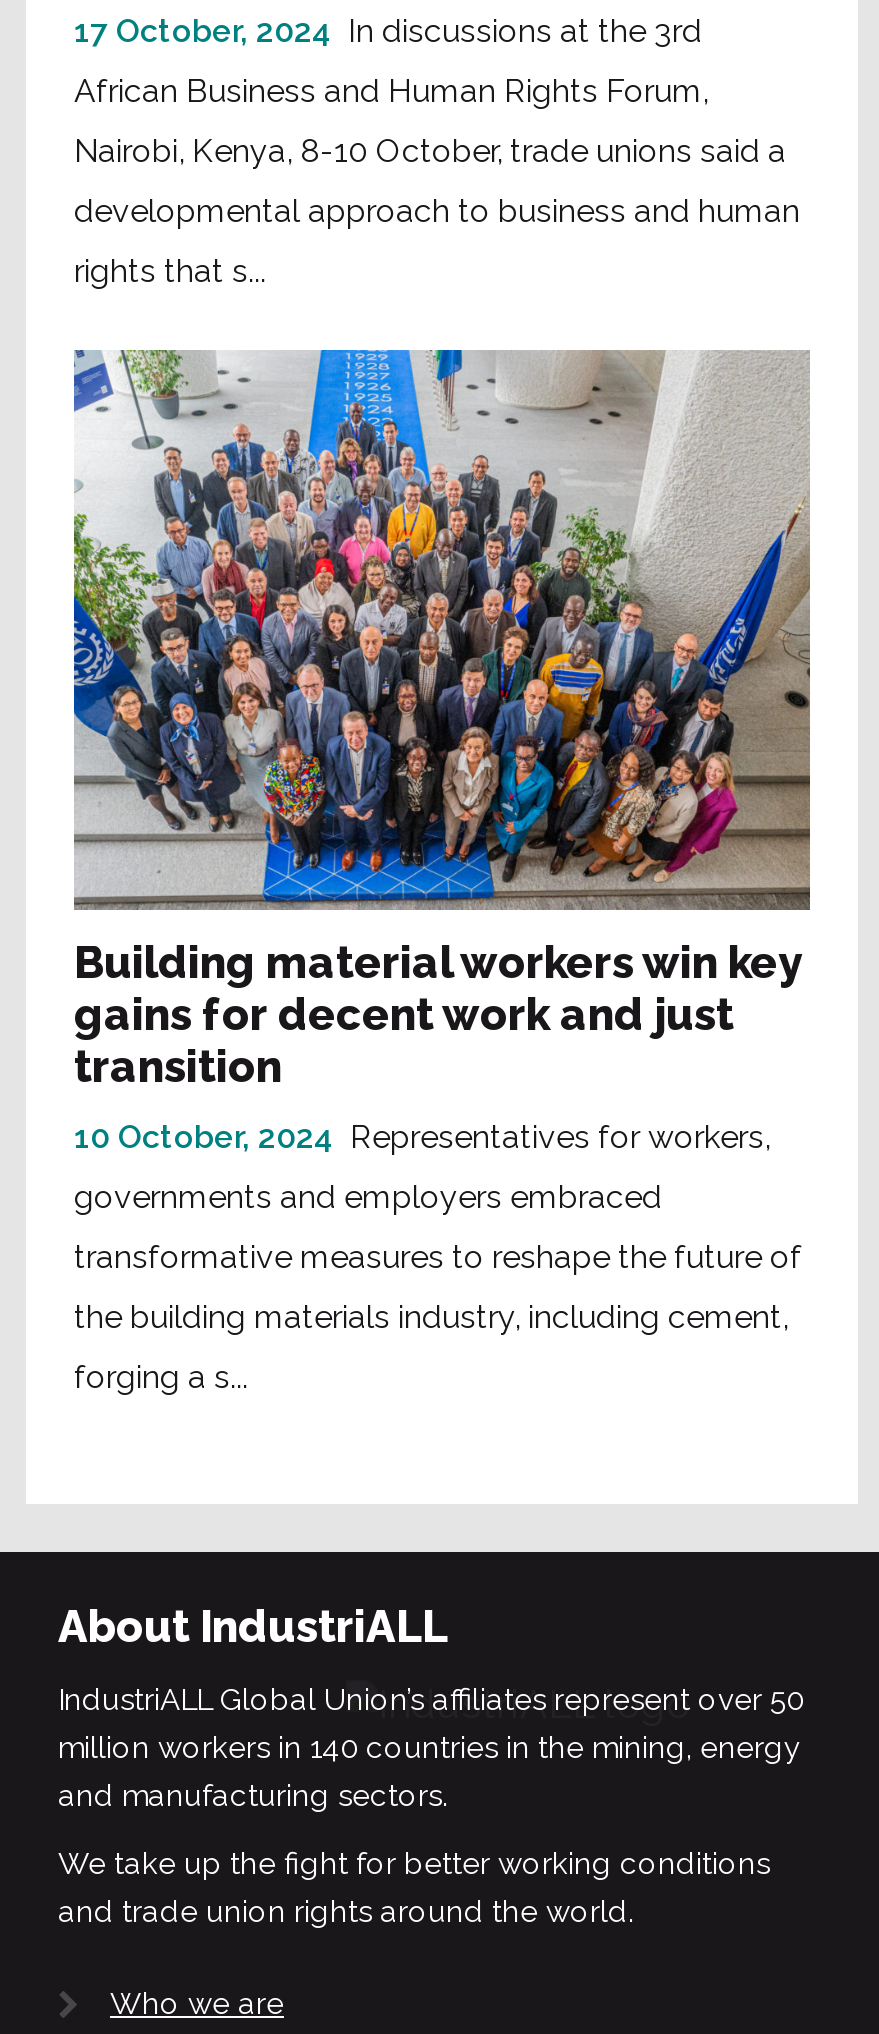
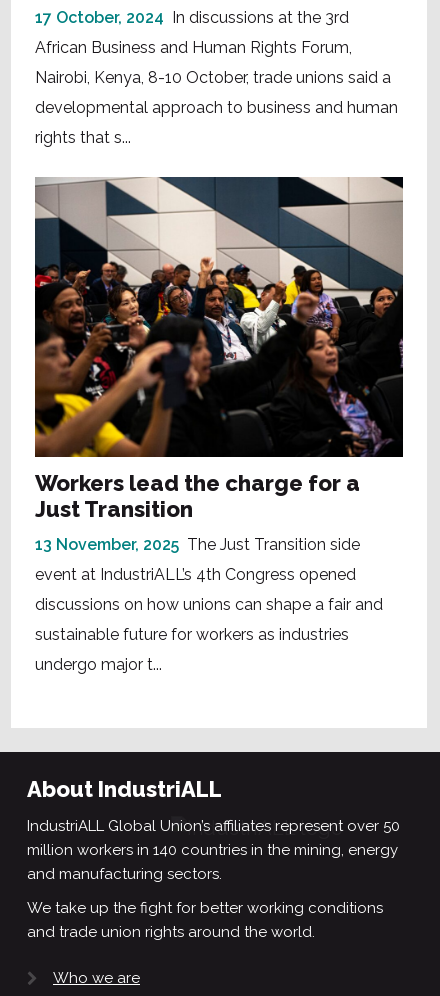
- [image]
- Building material workers win key
- gains for decent work and just
- transition
+ [image]
+ Workers lead the charge for a
+ Just Transition

- 10 October, 2024 Representatives for workers,
+ 13 November, 2025 The Just Transition side

- governments and employers embraced
+ event at IndustriALL’s 4th Congress opened

- transformative measures to reshape the future of
+ discussions on how unions can shape a fair and

- the building materials industry, including cement,
+ sustainable future for workers as industries

- forging a s...
+ undergo major t...
